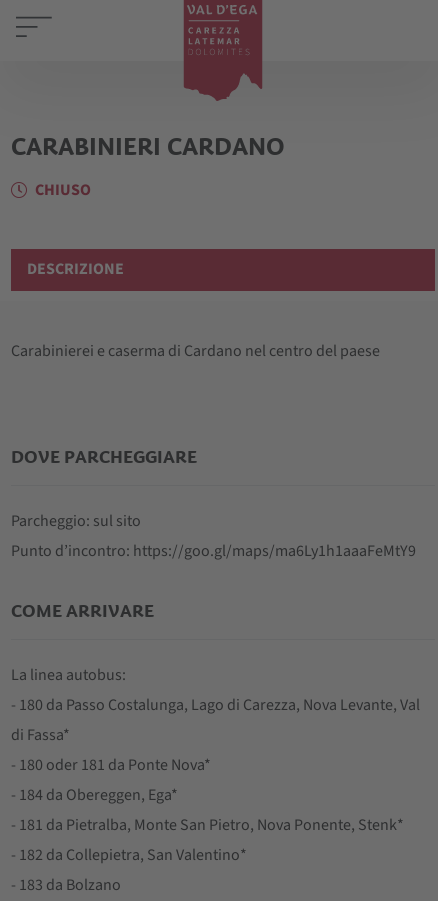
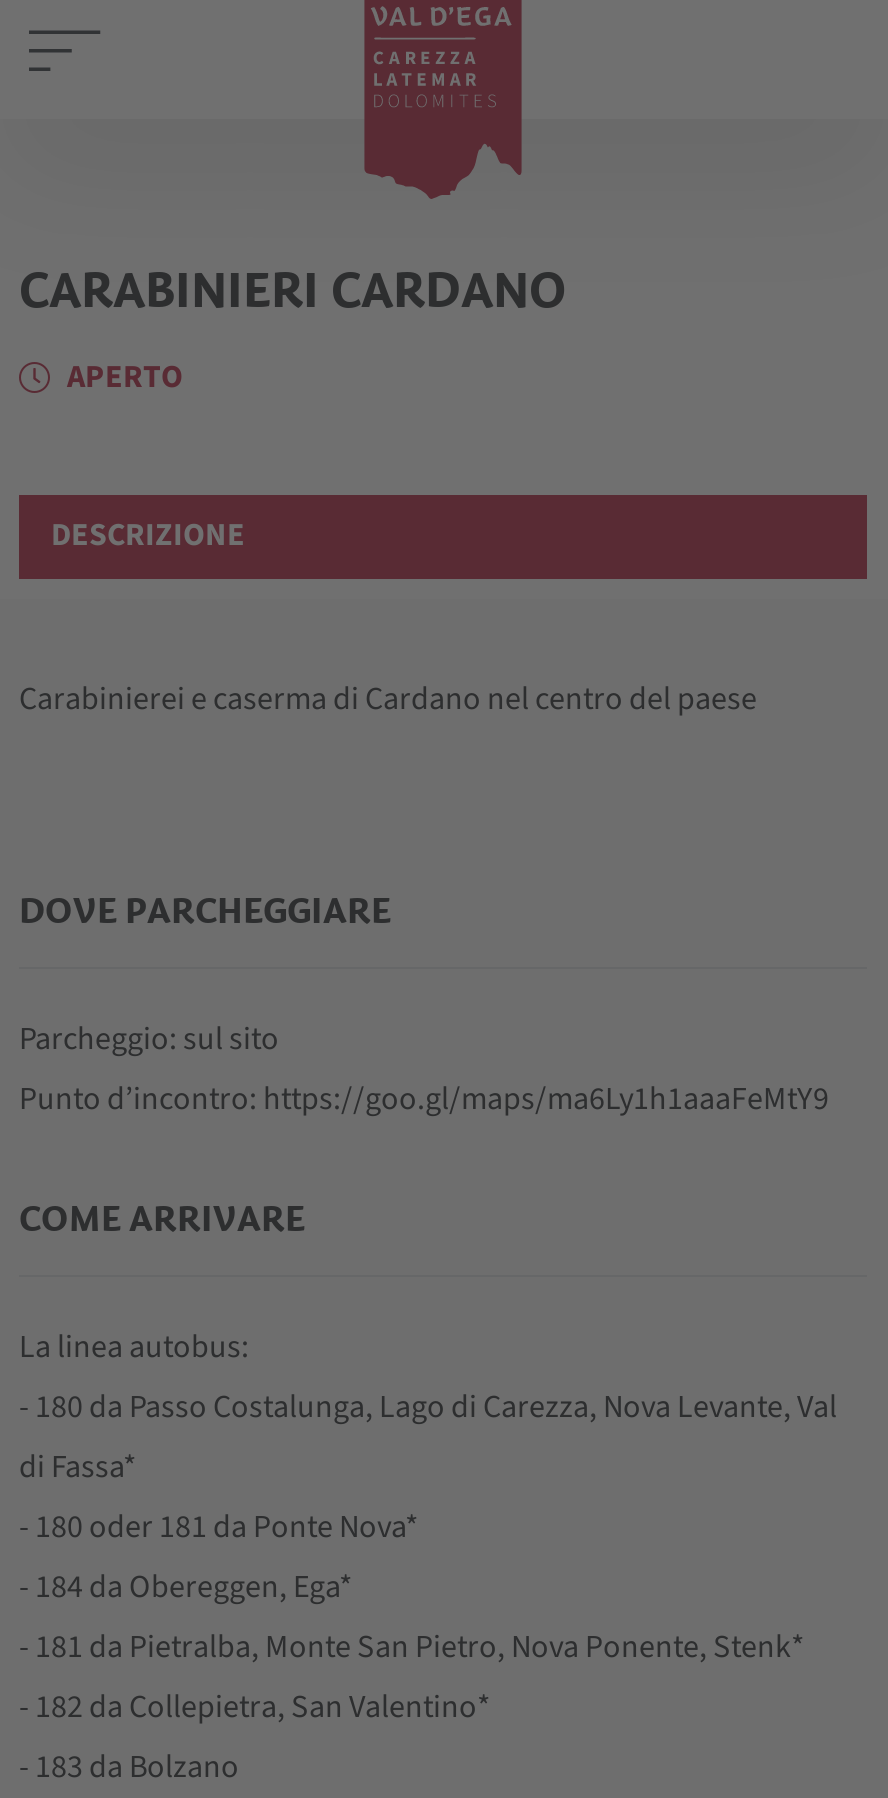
- CHIUSO
+ APERTO
